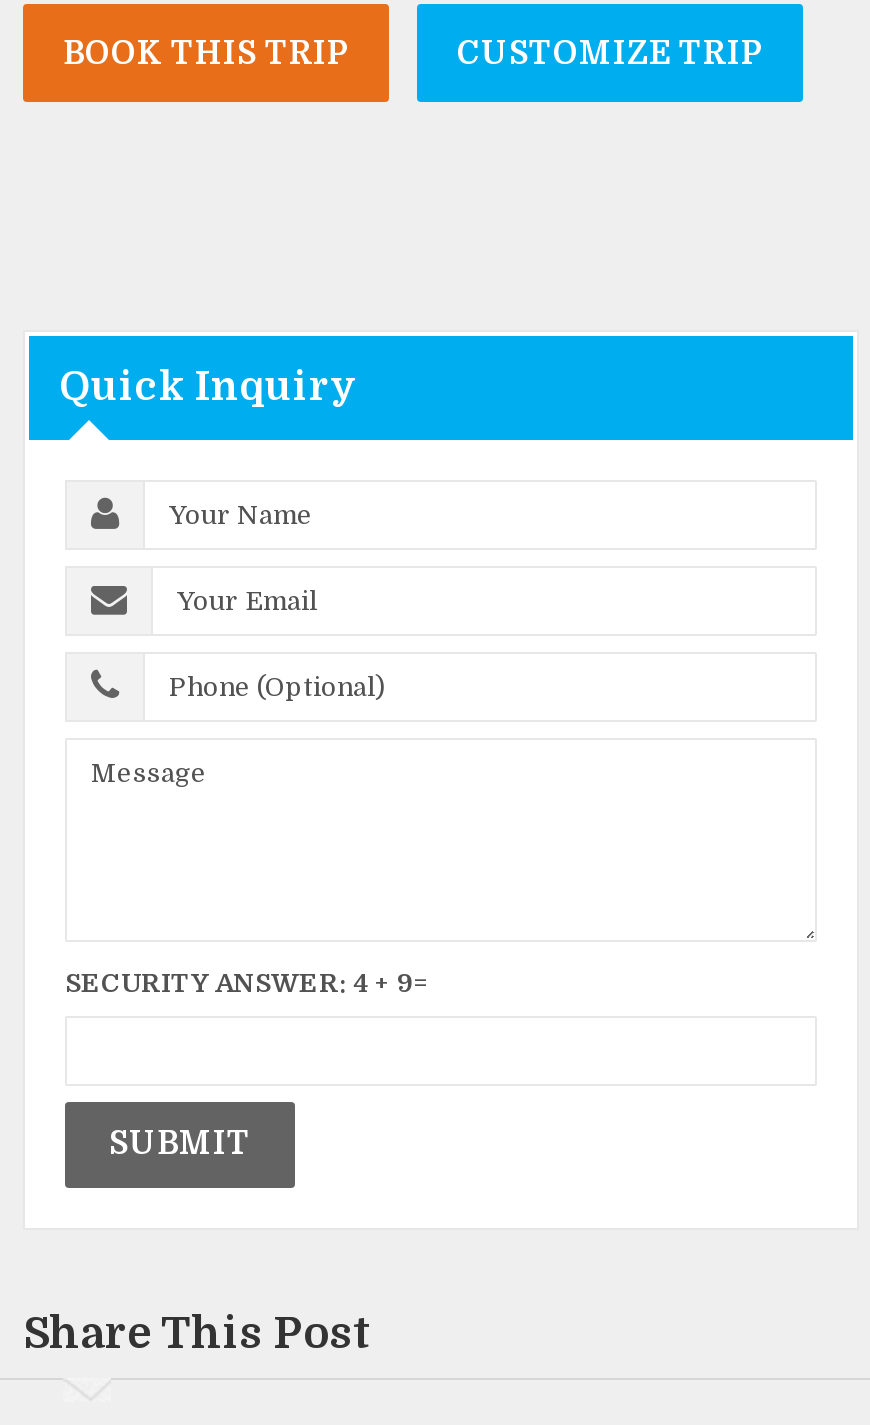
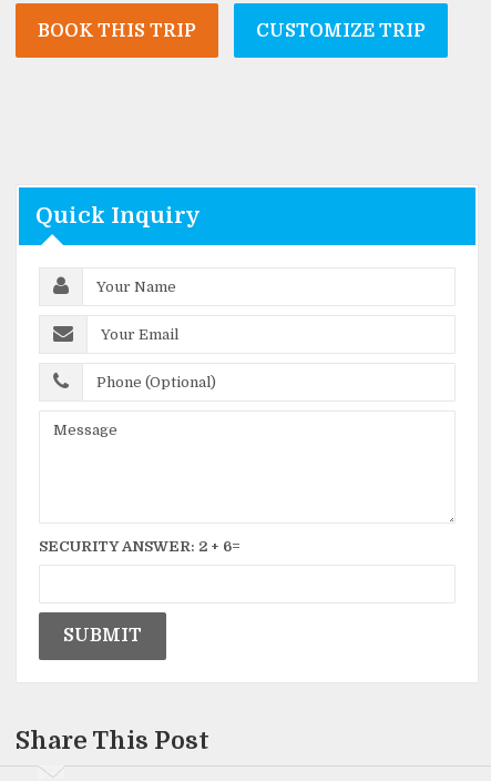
- SECURITY ANSWER: 4 + 9=
+ SECURITY ANSWER: 2 + 6=
